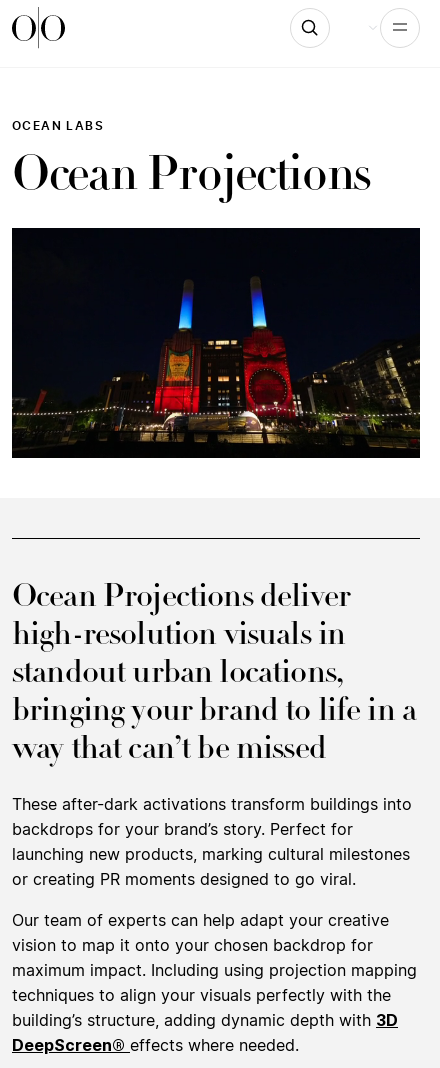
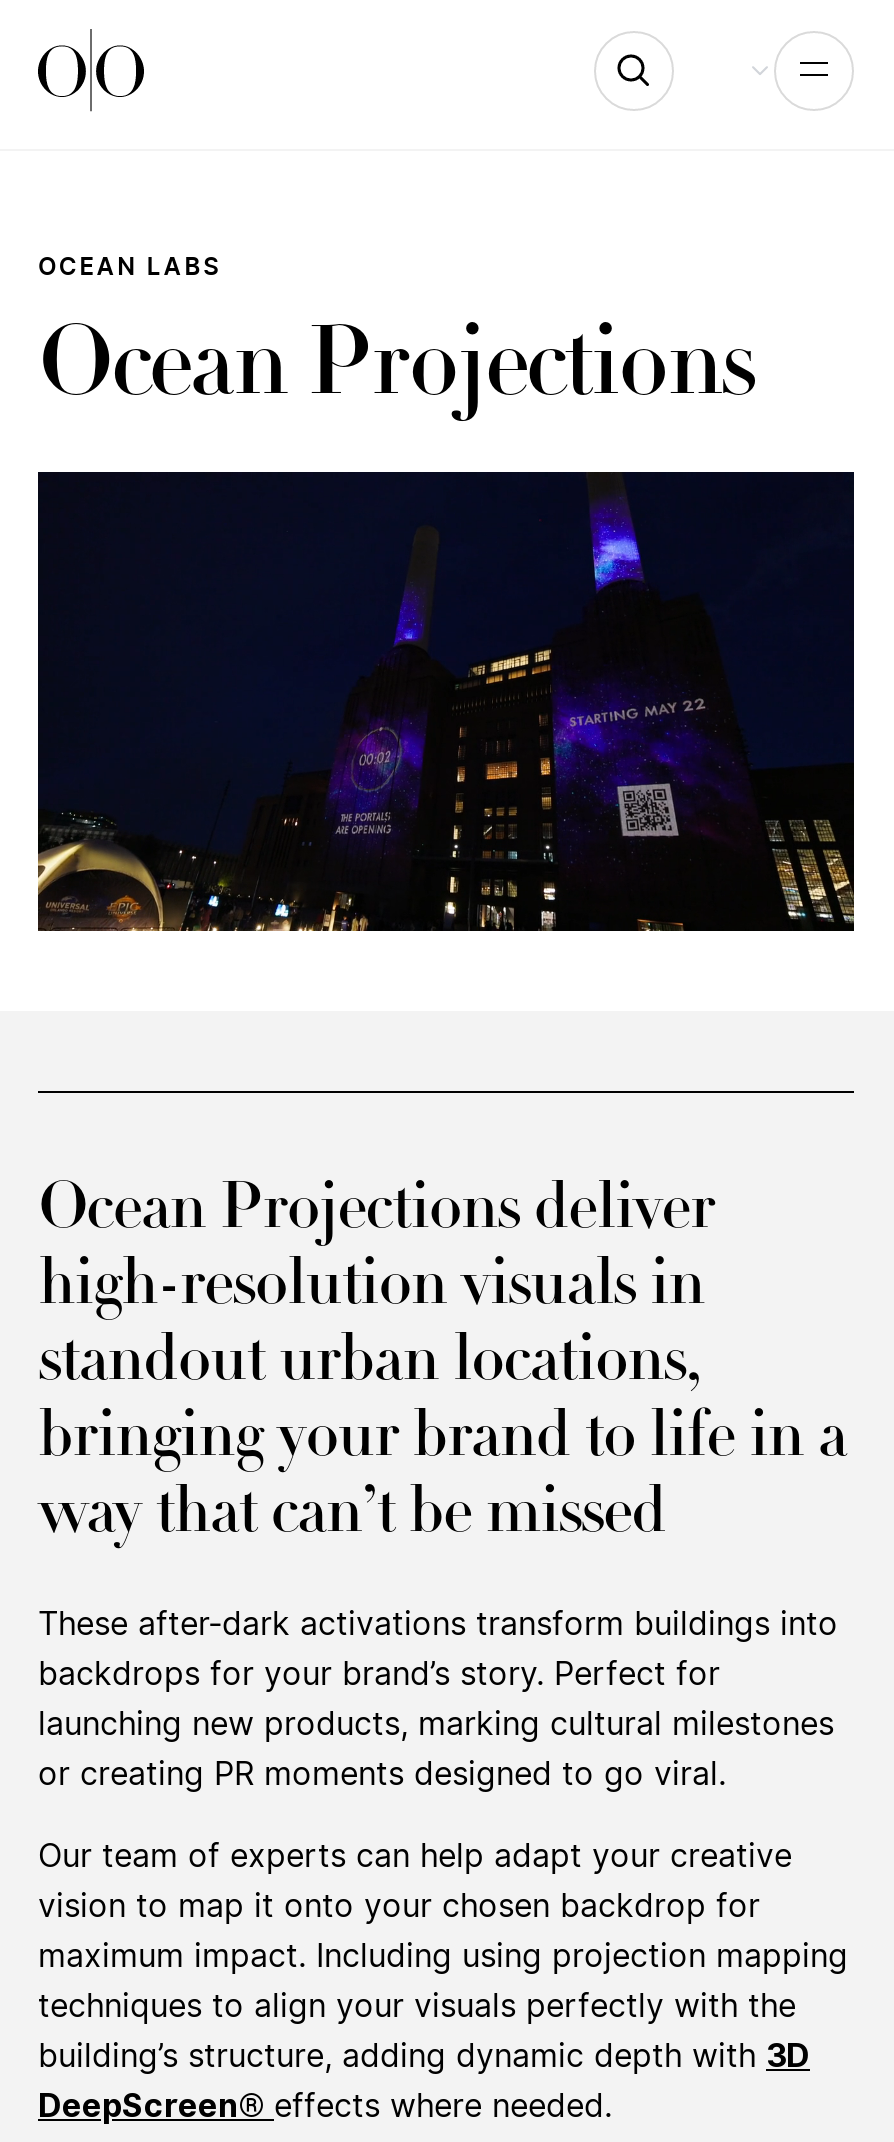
- [image]
+ [image]
